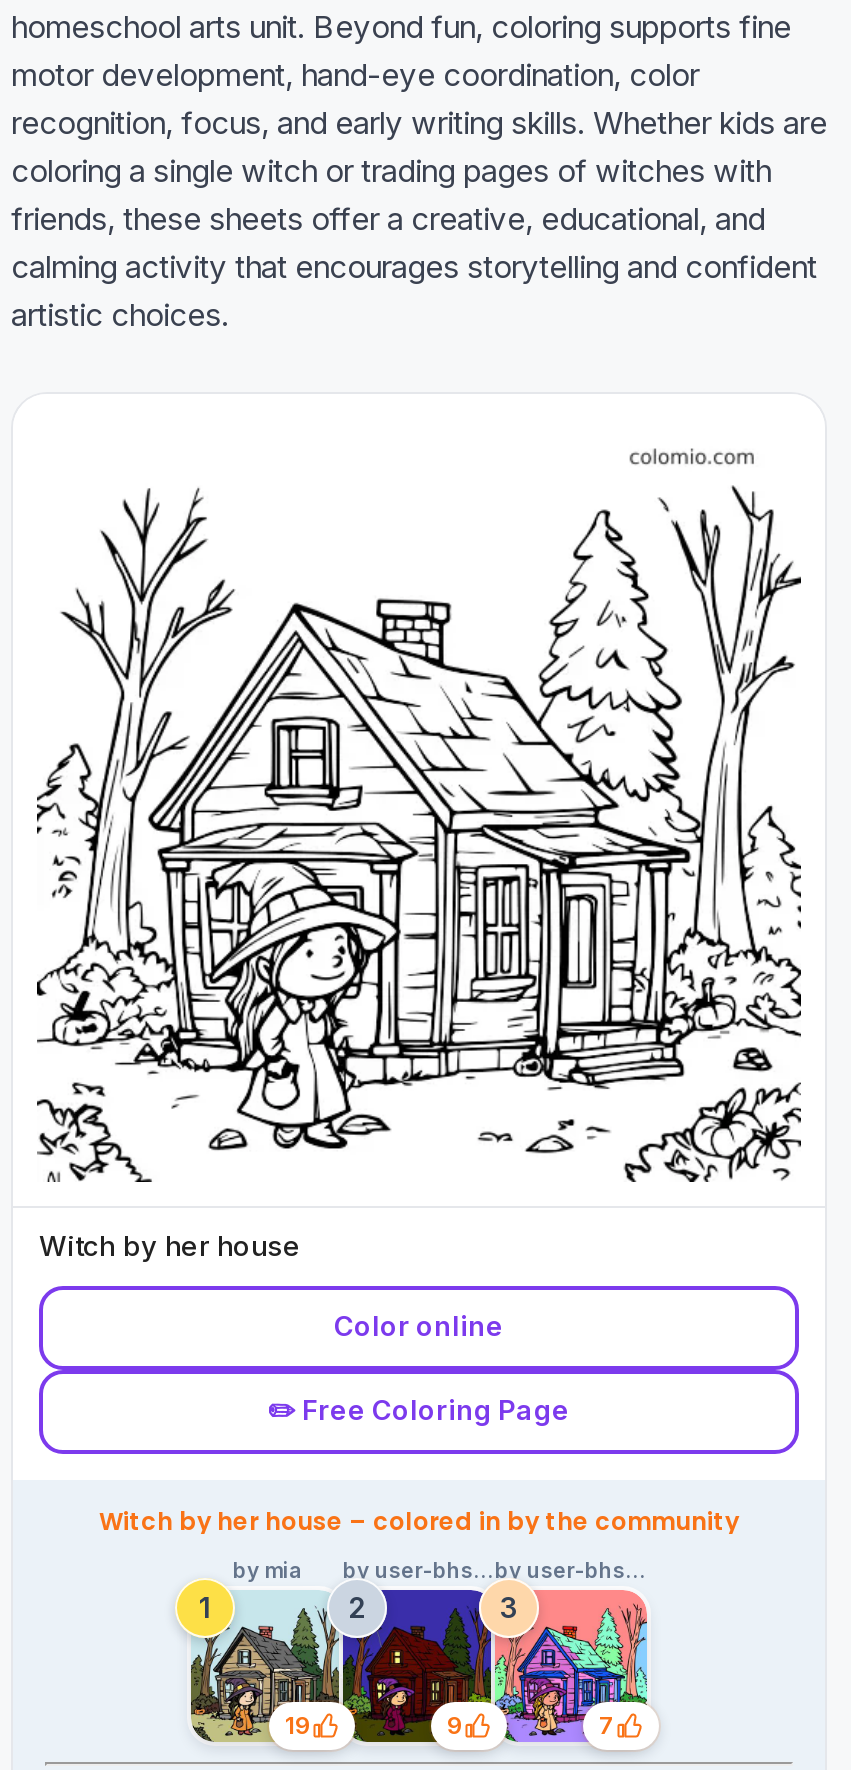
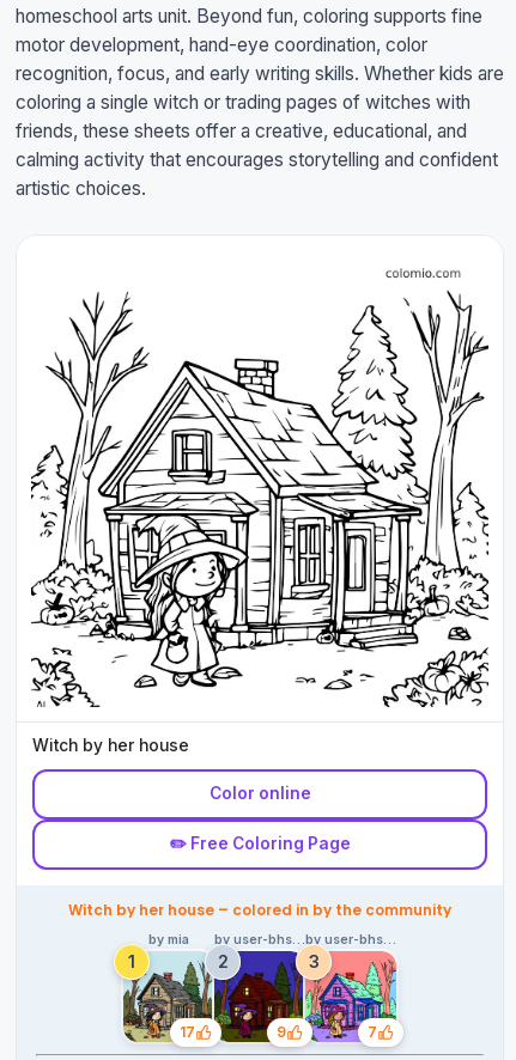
- 19
+ 17
